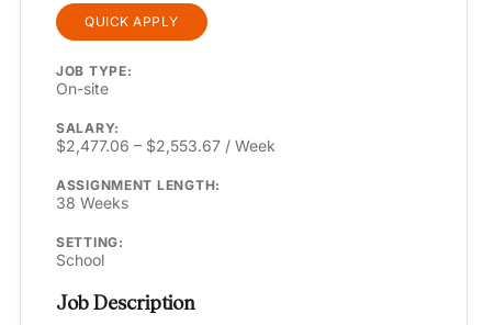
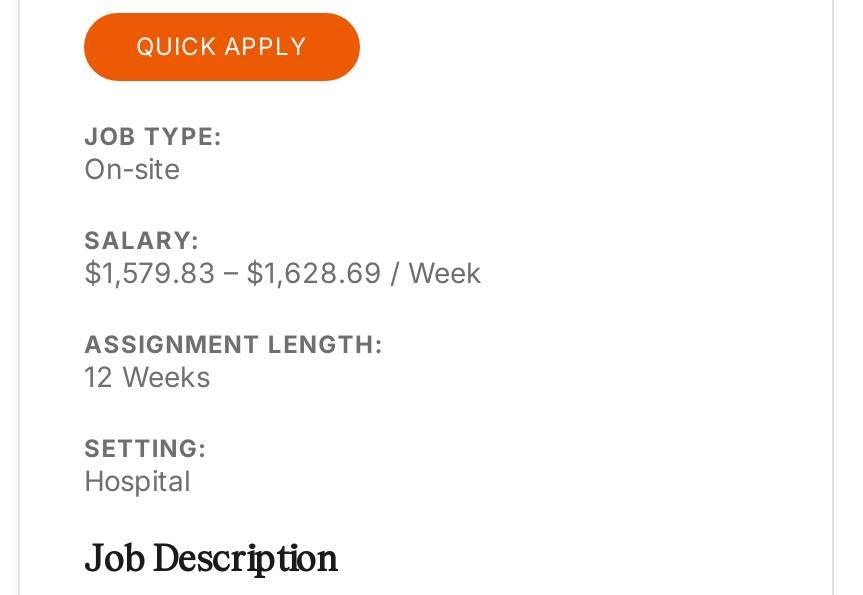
- $2,477.06 – $2,553.67 / Week
+ $1,579.83 – $1,628.69 / Week

- 38 Weeks
+ 12 Weeks

- School
+ Hospital
